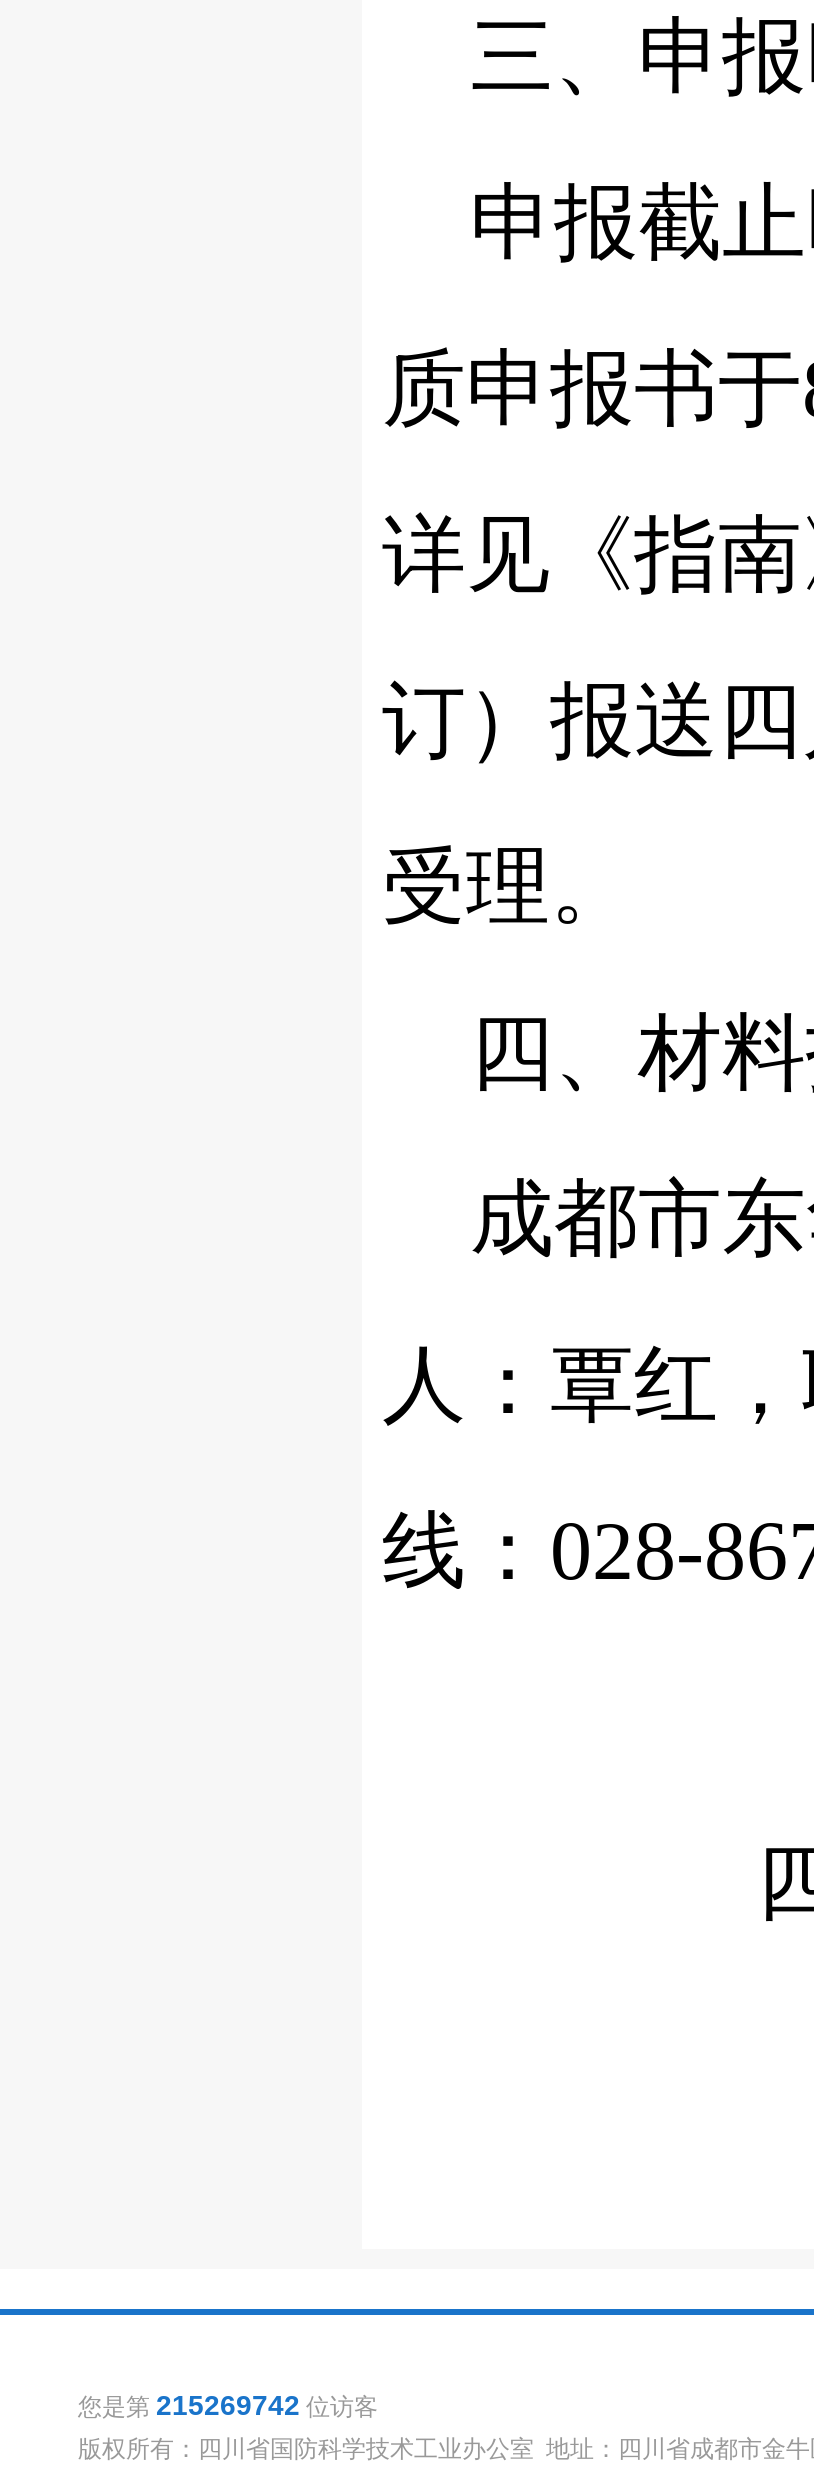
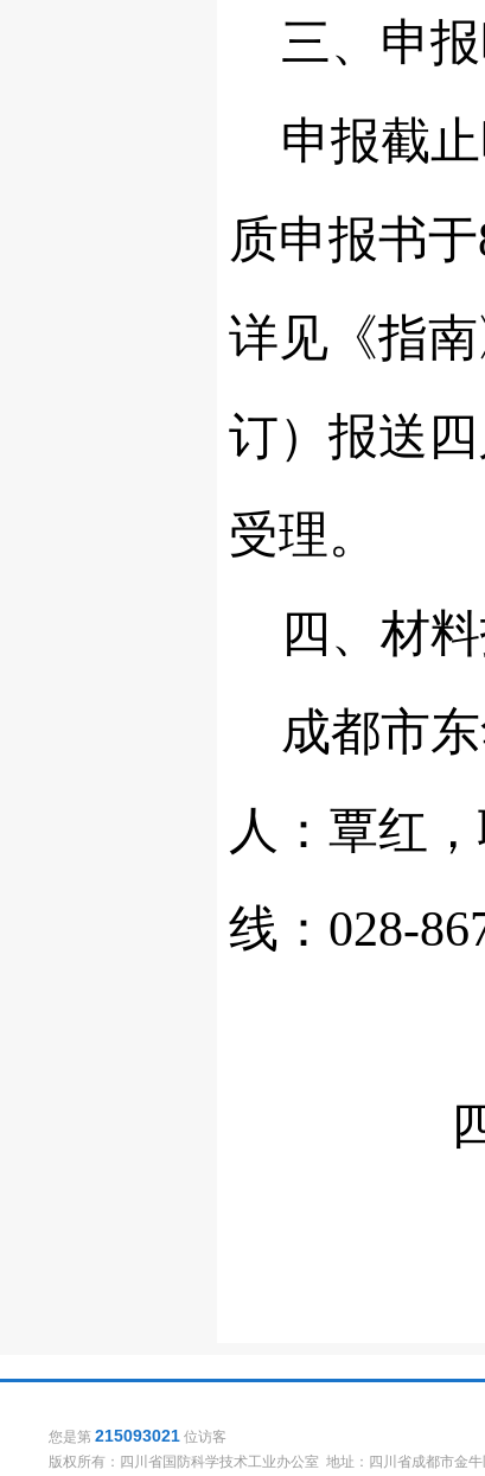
- 您是第215269742位访客
+ 您是第215093021位访客
